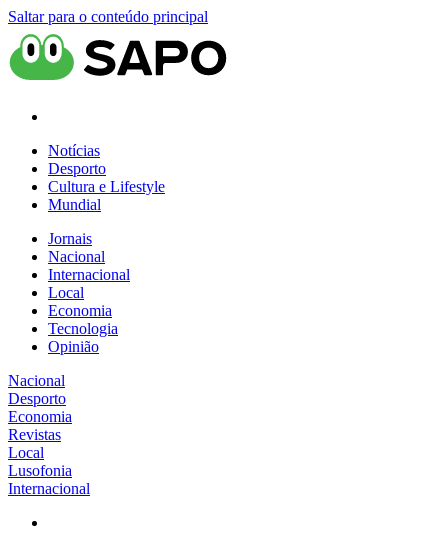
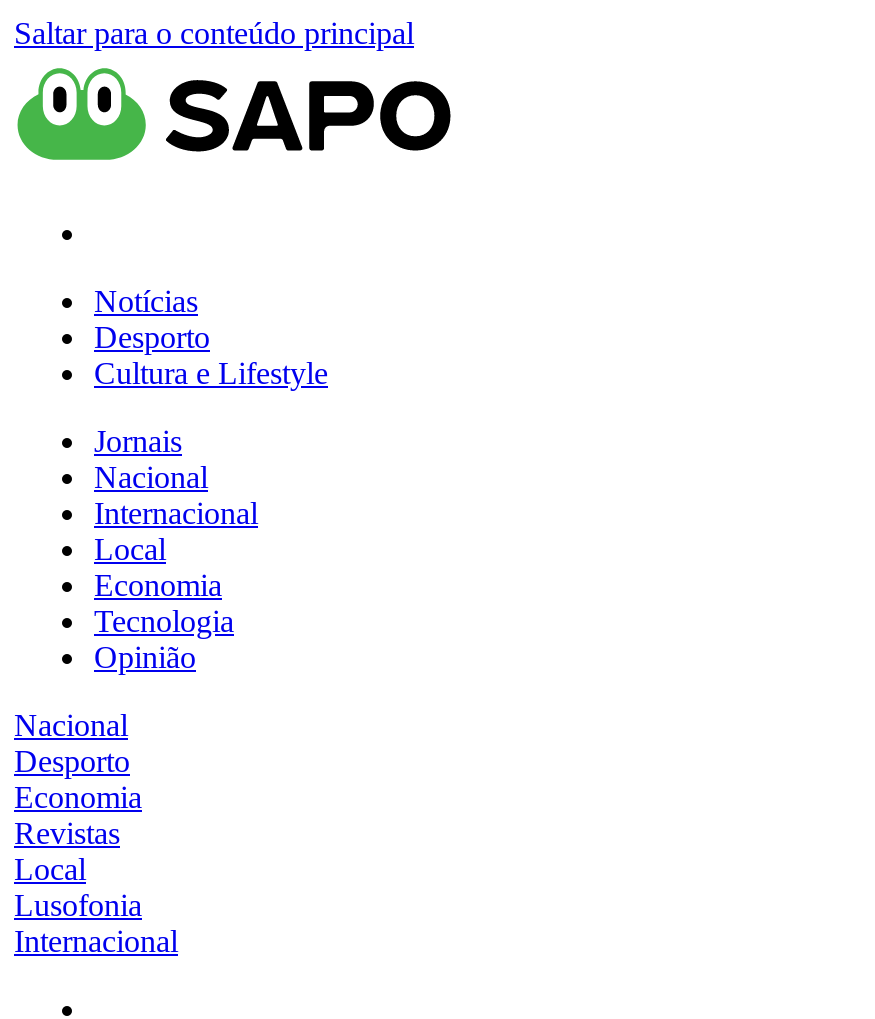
- Mundial
